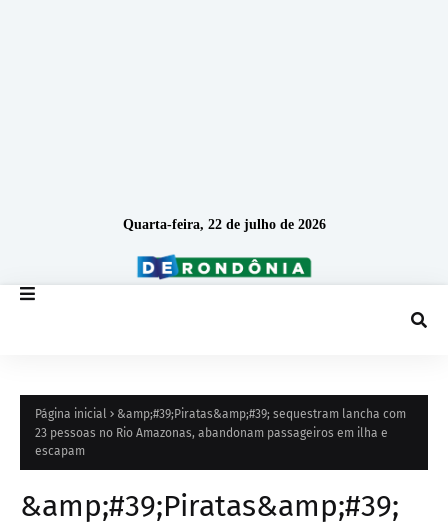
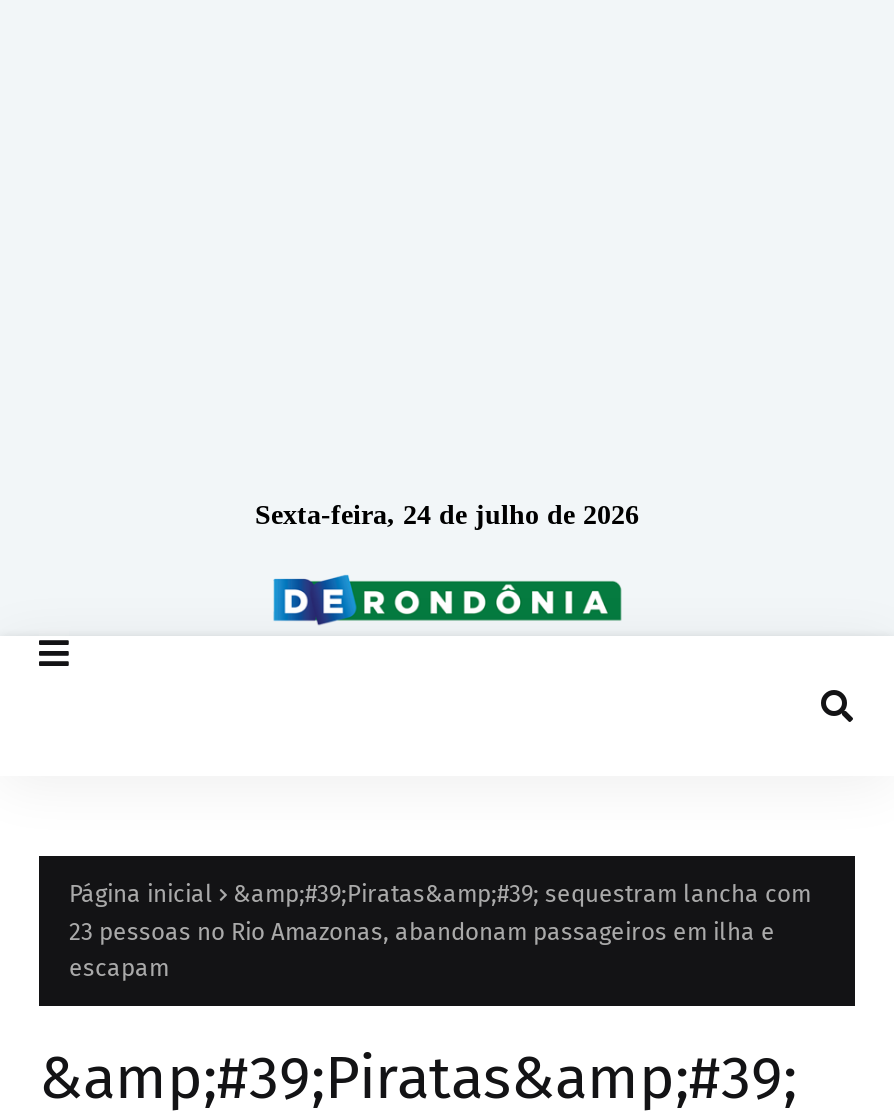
- Quarta-feira, 22 de julho de 2026
+ Sexta-feira, 24 de julho de 2026
